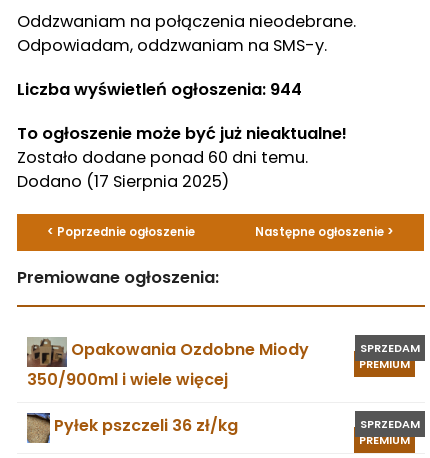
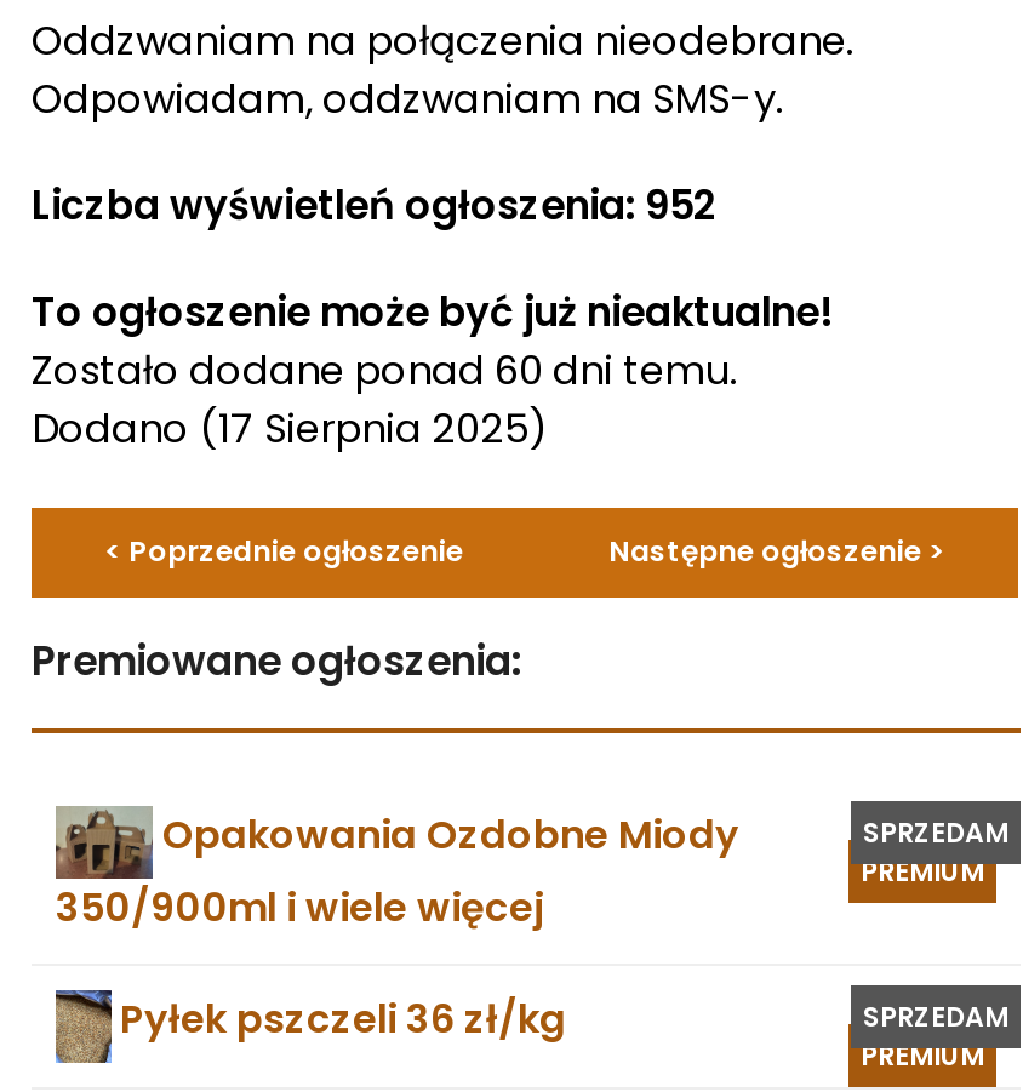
- Liczba wyświetleń ogłoszenia: 944
+ Liczba wyświetleń ogłoszenia: 952
